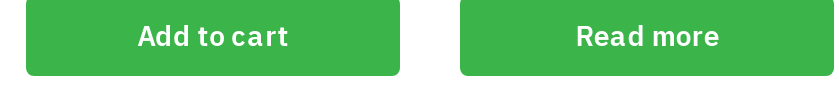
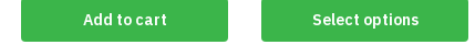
- Read more
+ Select options
